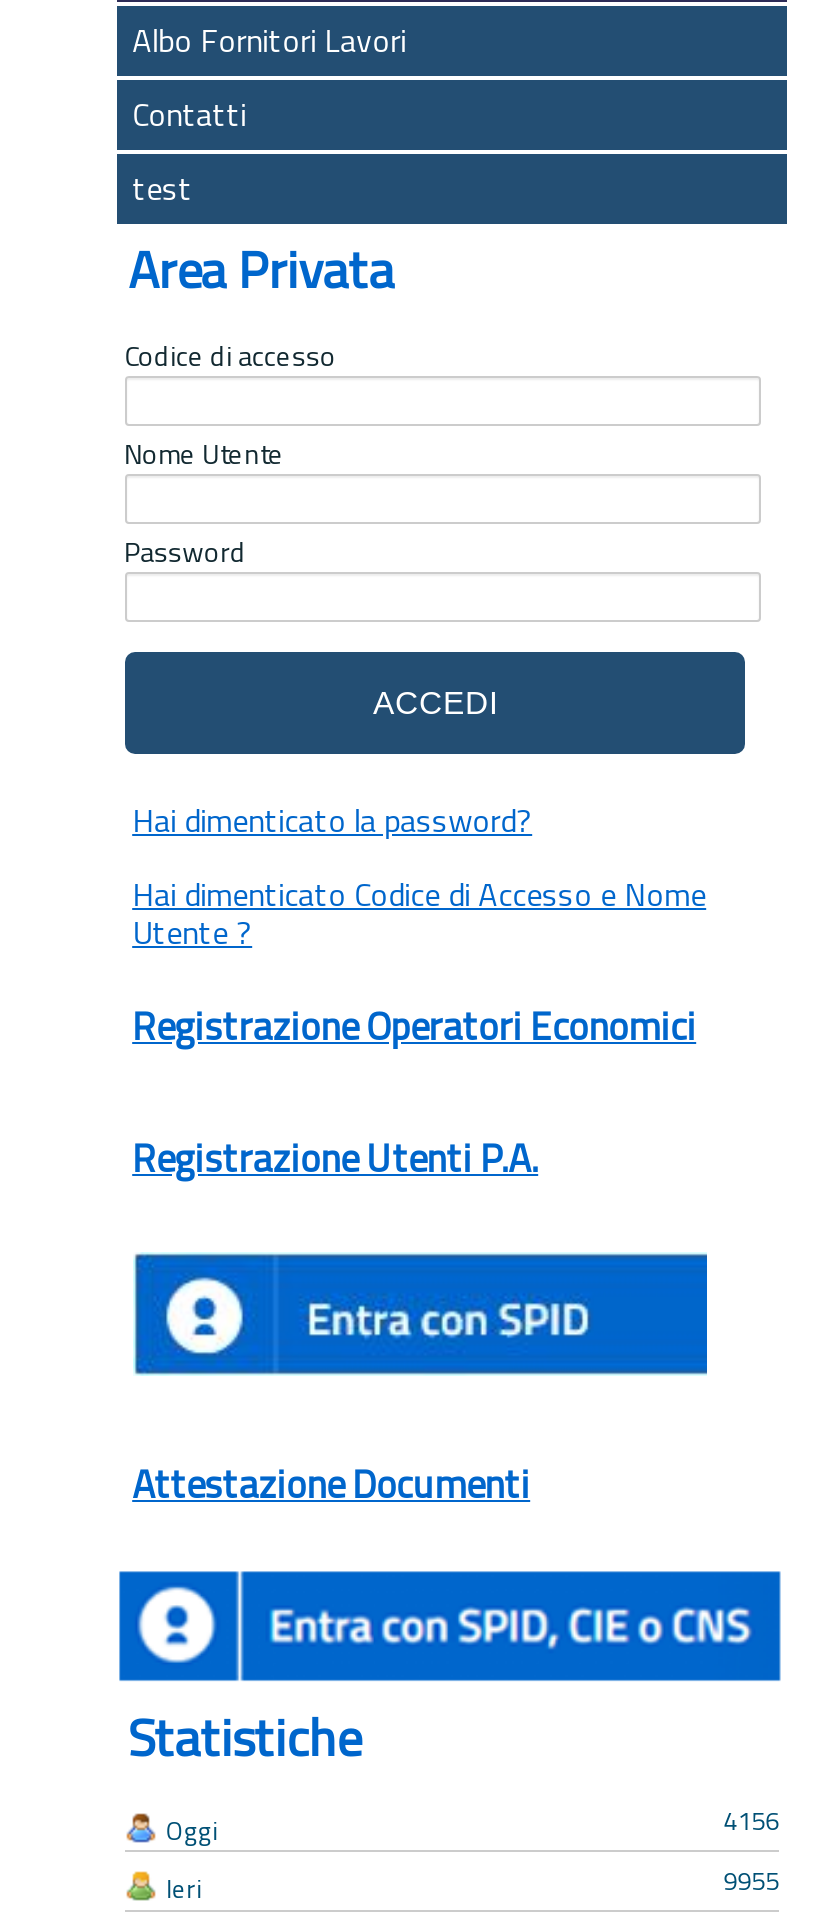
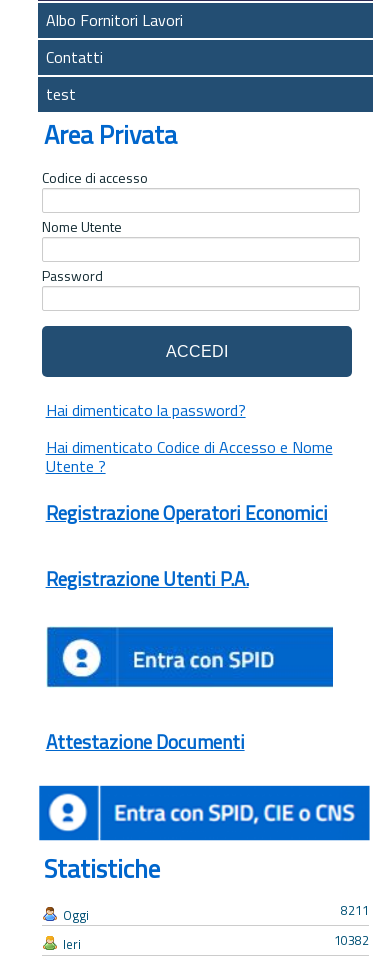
- 4156
+ 8211

- 9955
+ 10382
